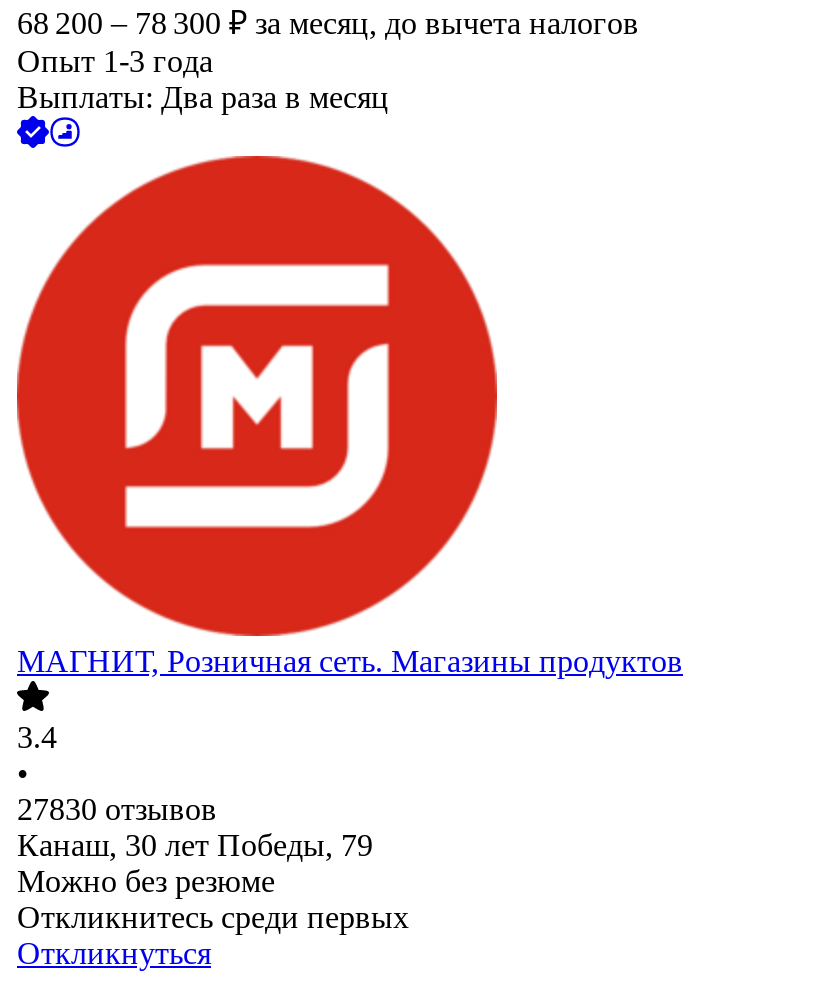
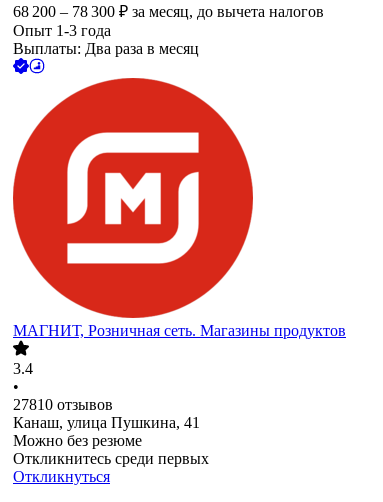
- 27830 отзывов
- Канаш, 30 лет Победы, 79
+ 27810 отзывов
+ Канаш, улица Пушкина, 41
